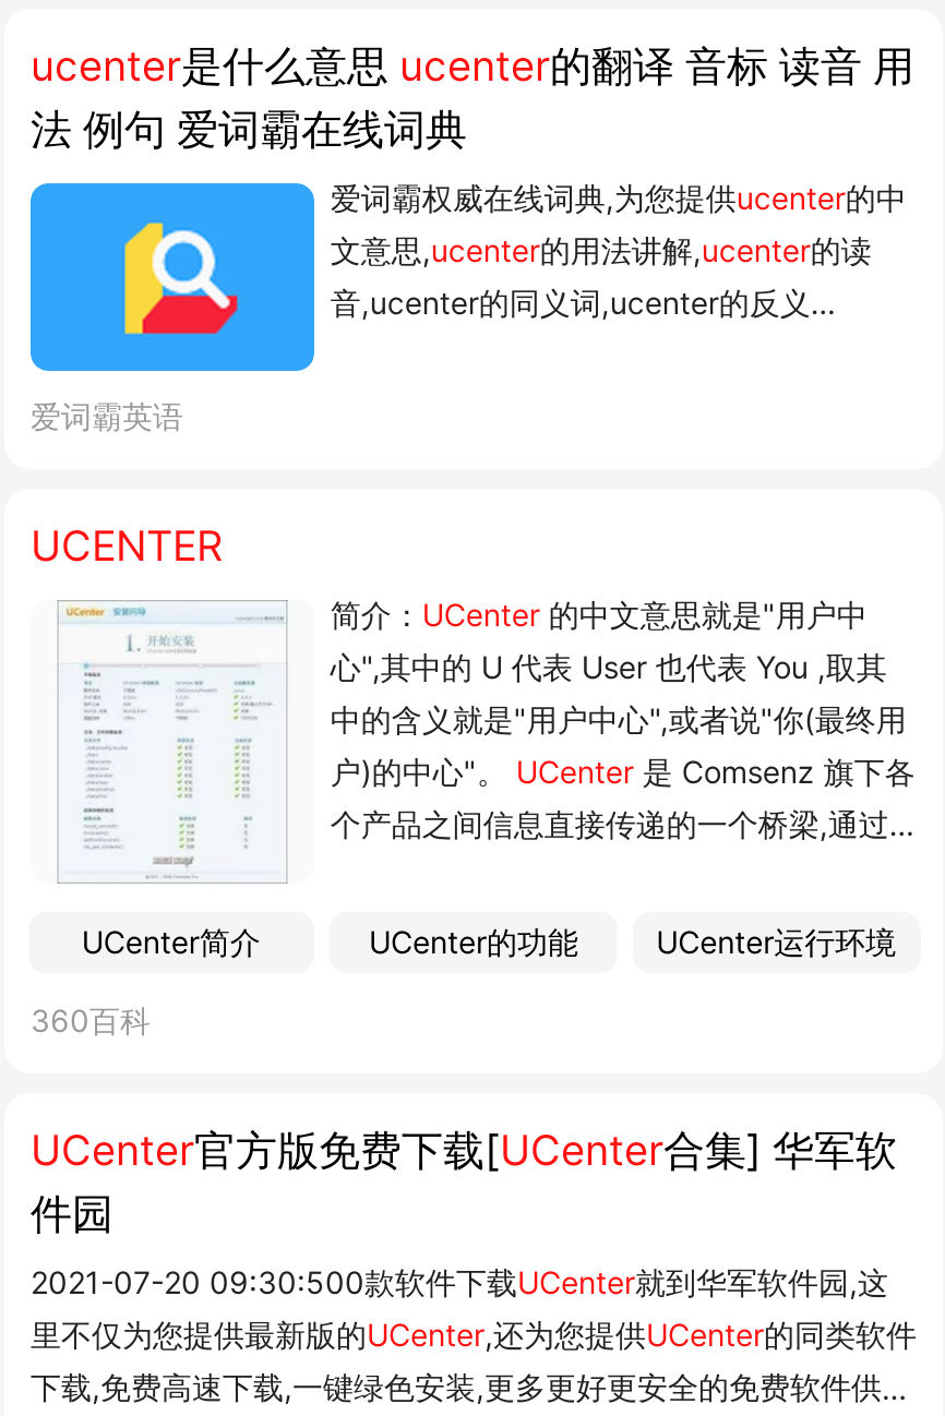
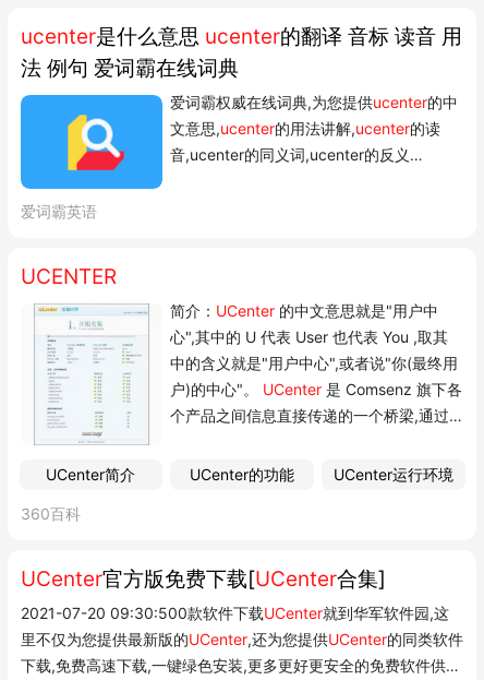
- UCenter官方版免费下载[UCenter合集] 华军软
- 件园
+ UCenter官方版免费下载[UCenter合集]
